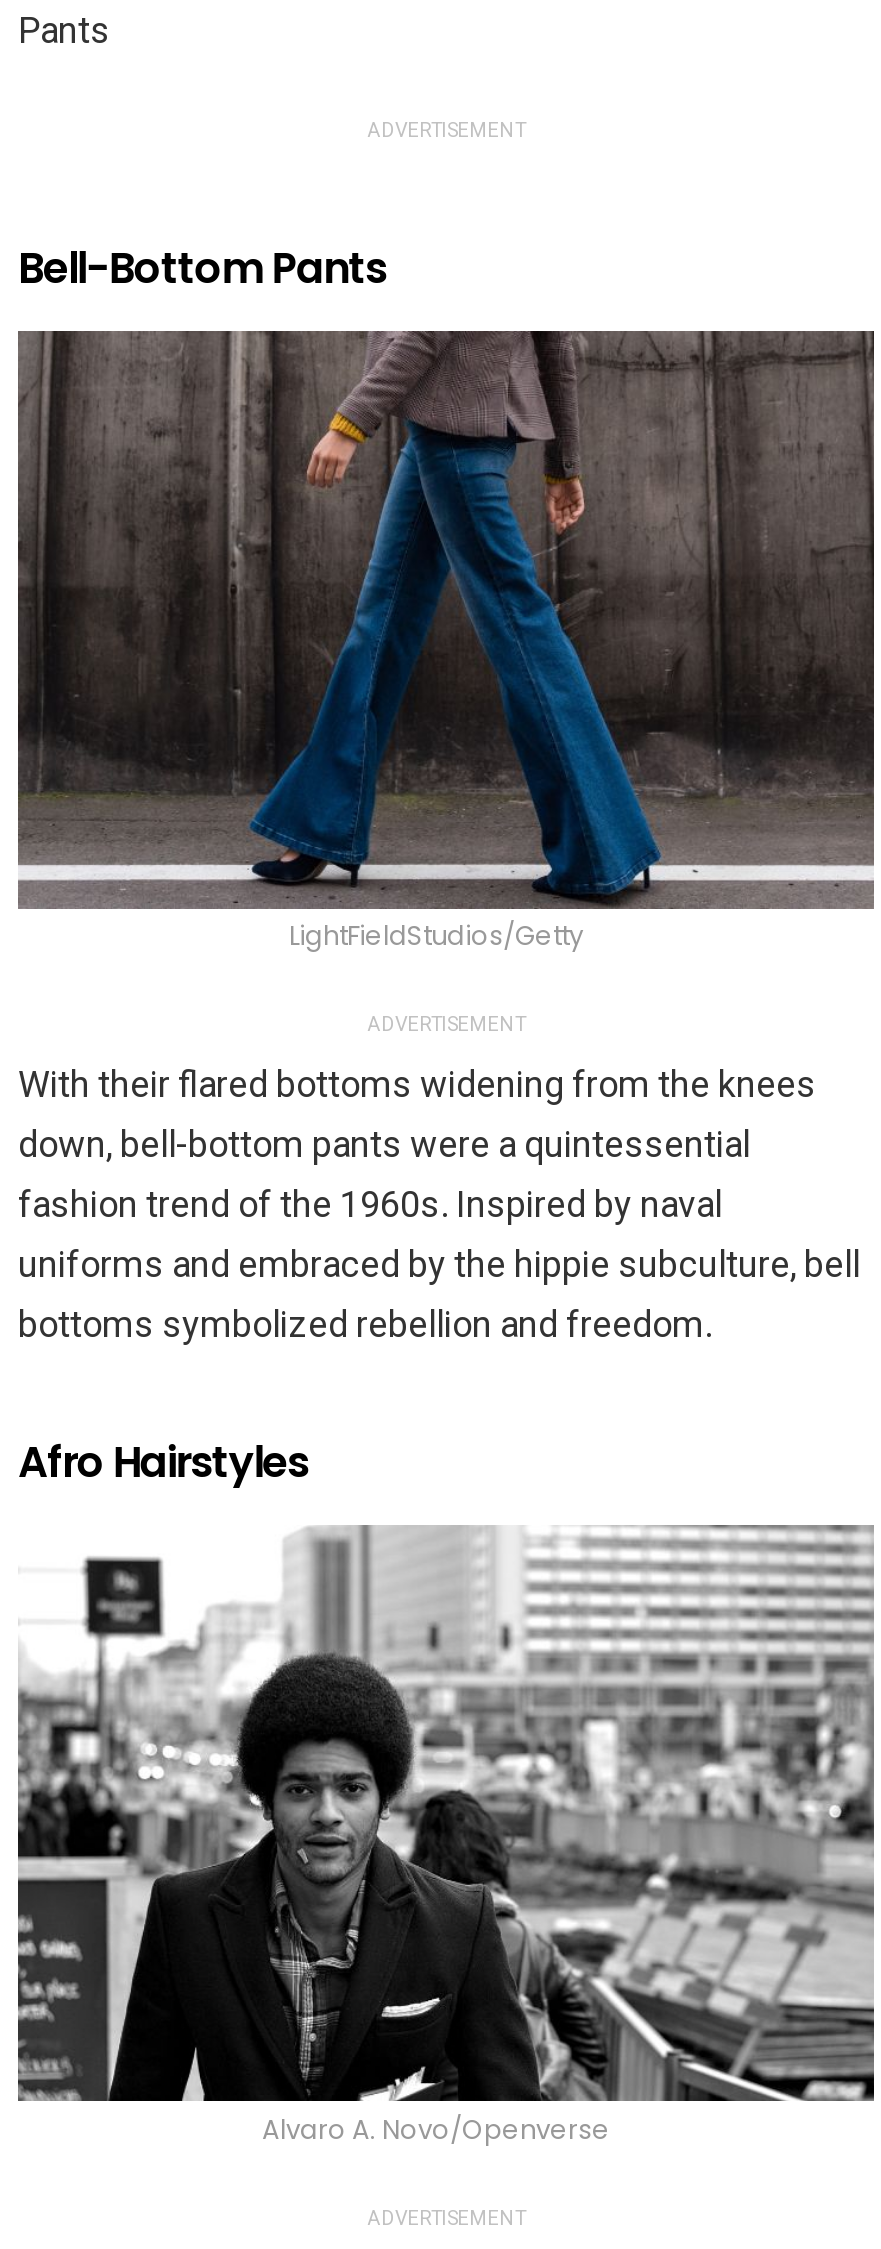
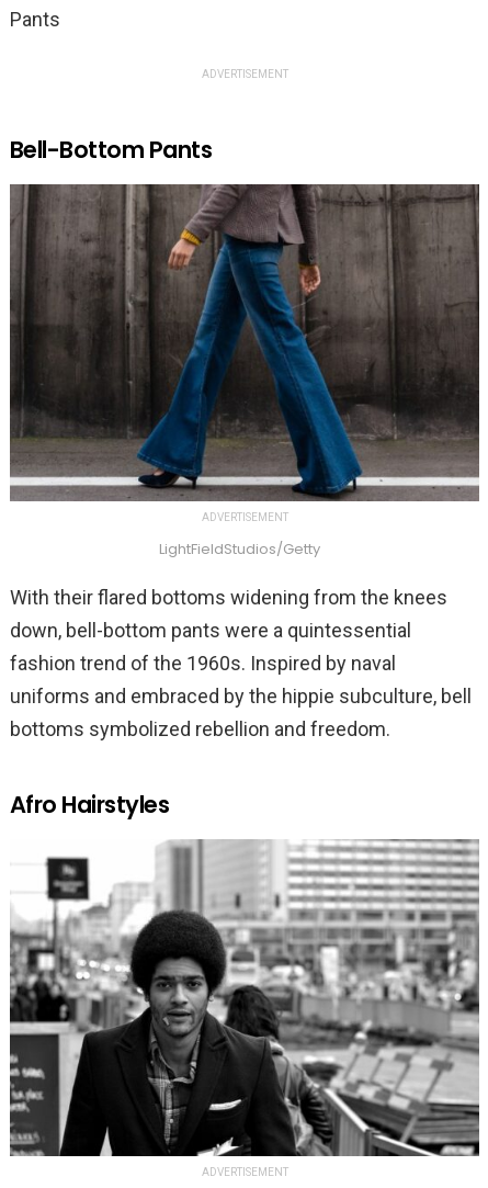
moved down: LightFieldStudios/Getty

- Alvaro A. Novo/Openverse
